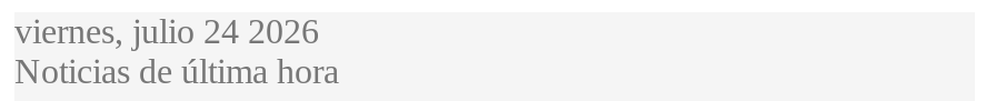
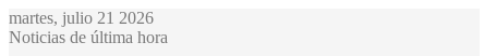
- viernes, julio 24 2026
+ martes, julio 21 2026
